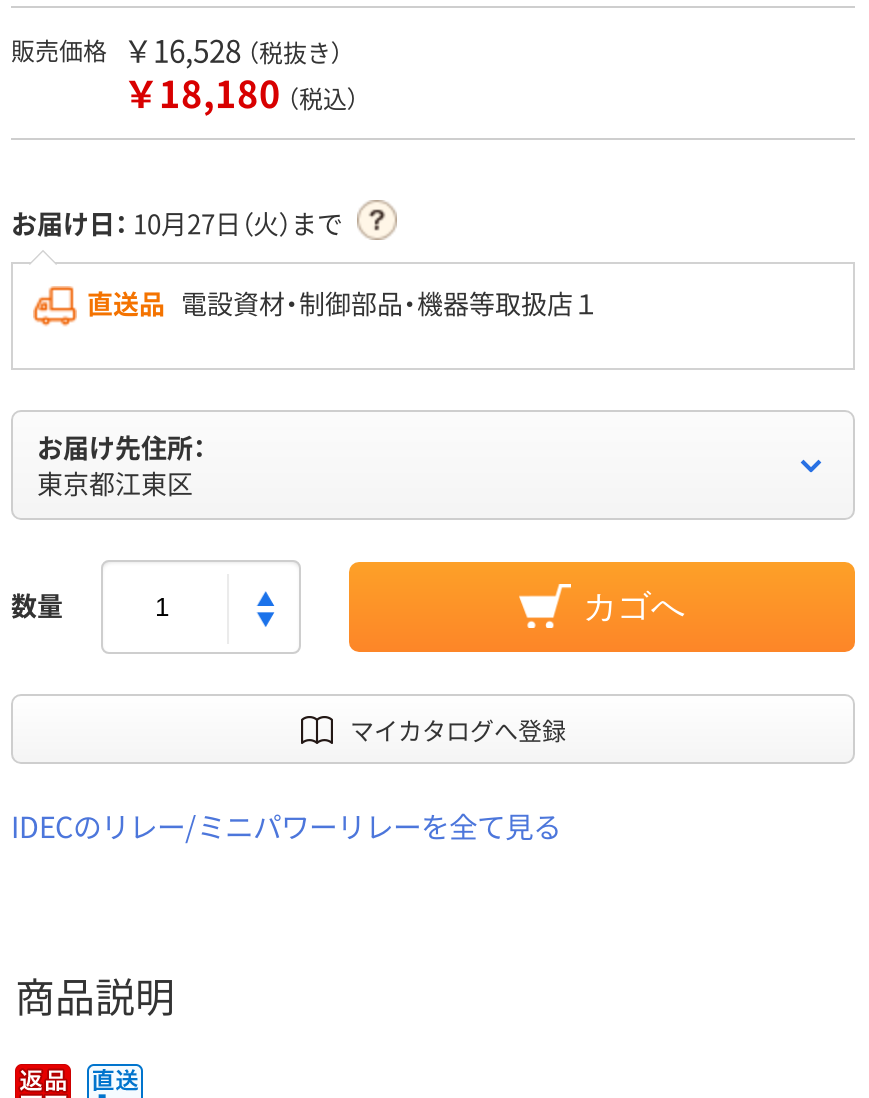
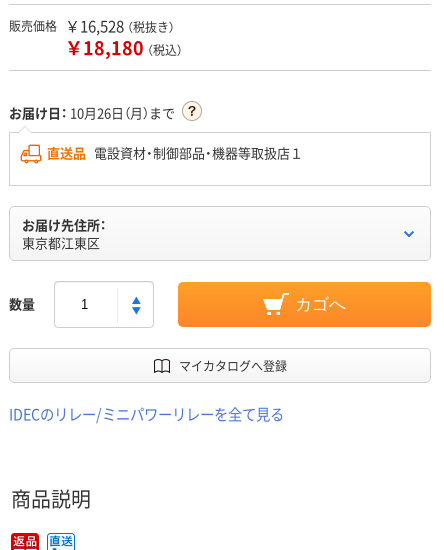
- お届け日：10月27日（火）まで
+ お届け日：10月26日（月）まで
